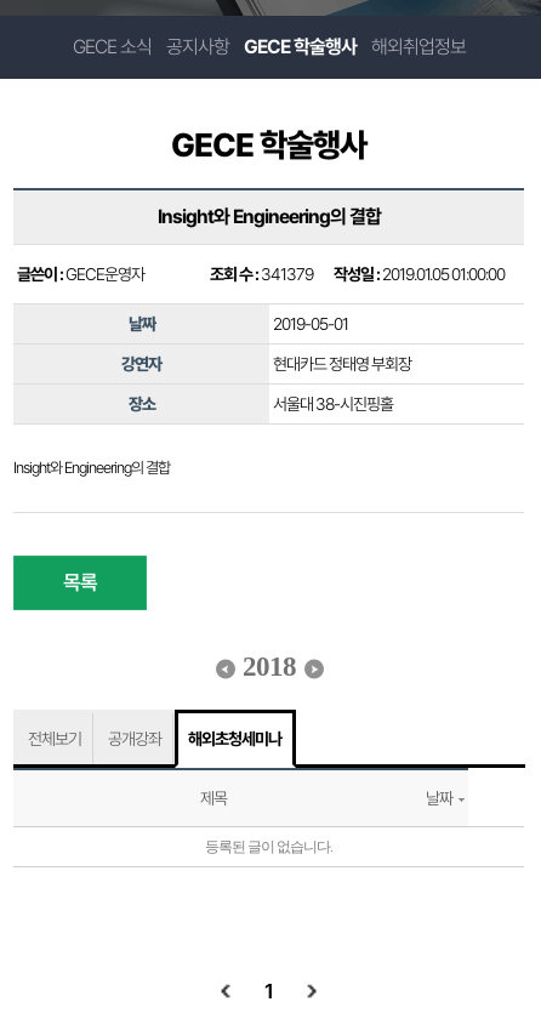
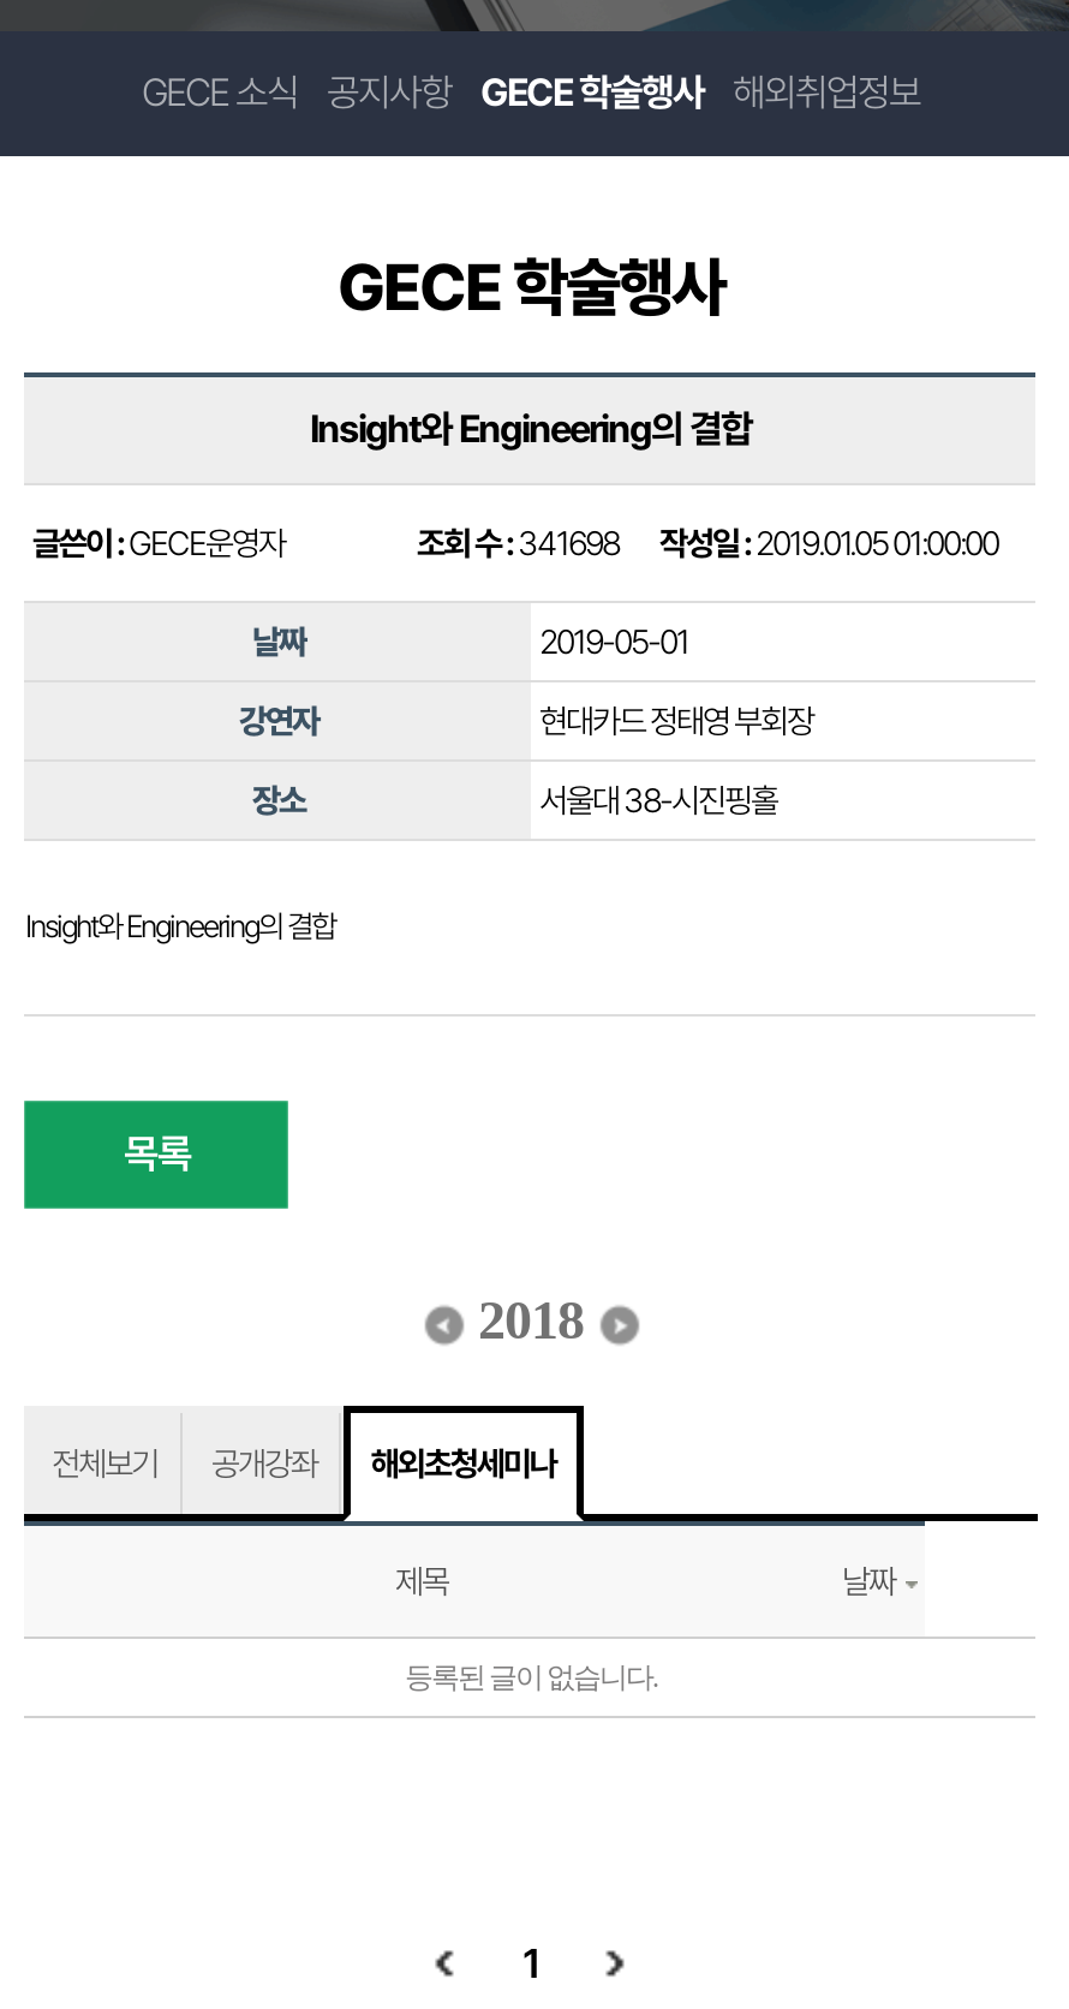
- 조회 수 : 341379 작성일 : 2019.01.05 01:00:00
+ 조회 수 : 341698 작성일 : 2019.01.05 01:00:00
